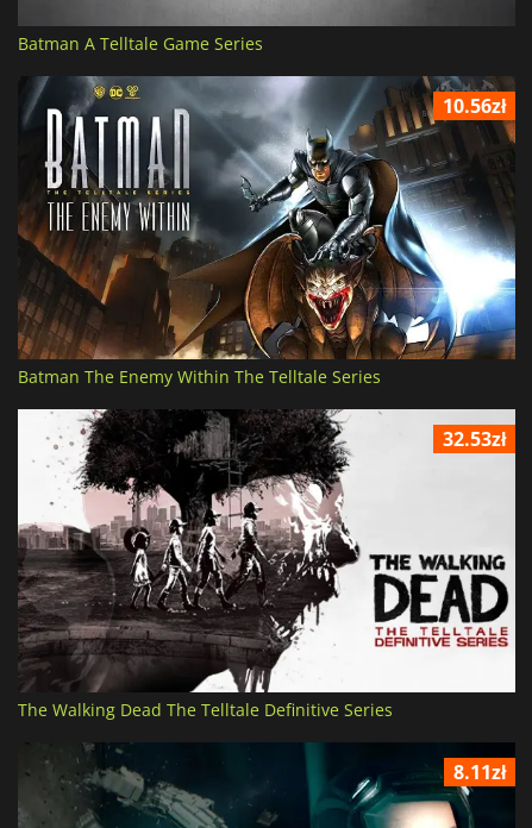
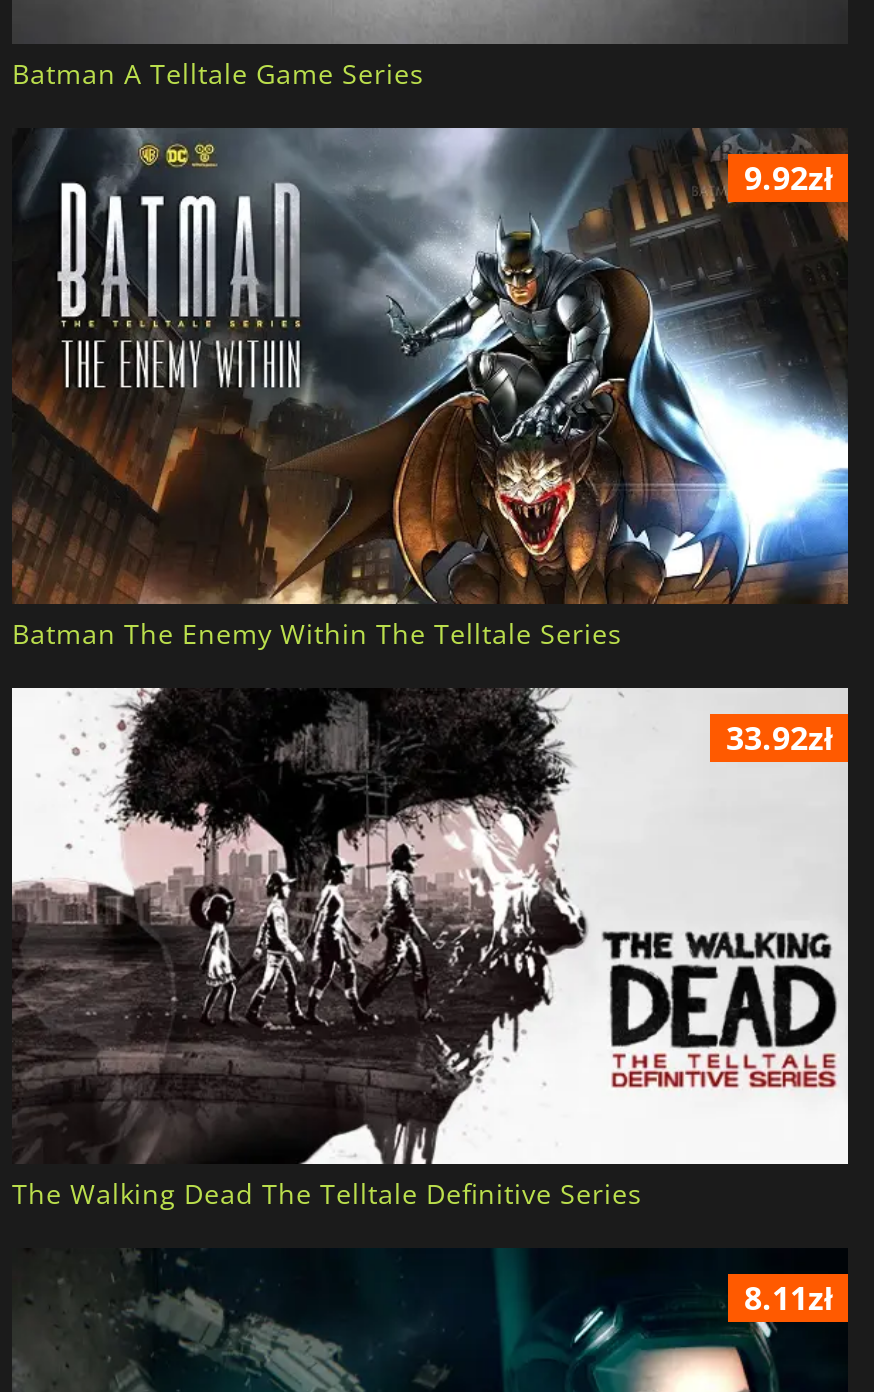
- 10.56zł
+ 9.92zł

- 32.53zł
+ 33.92zł
